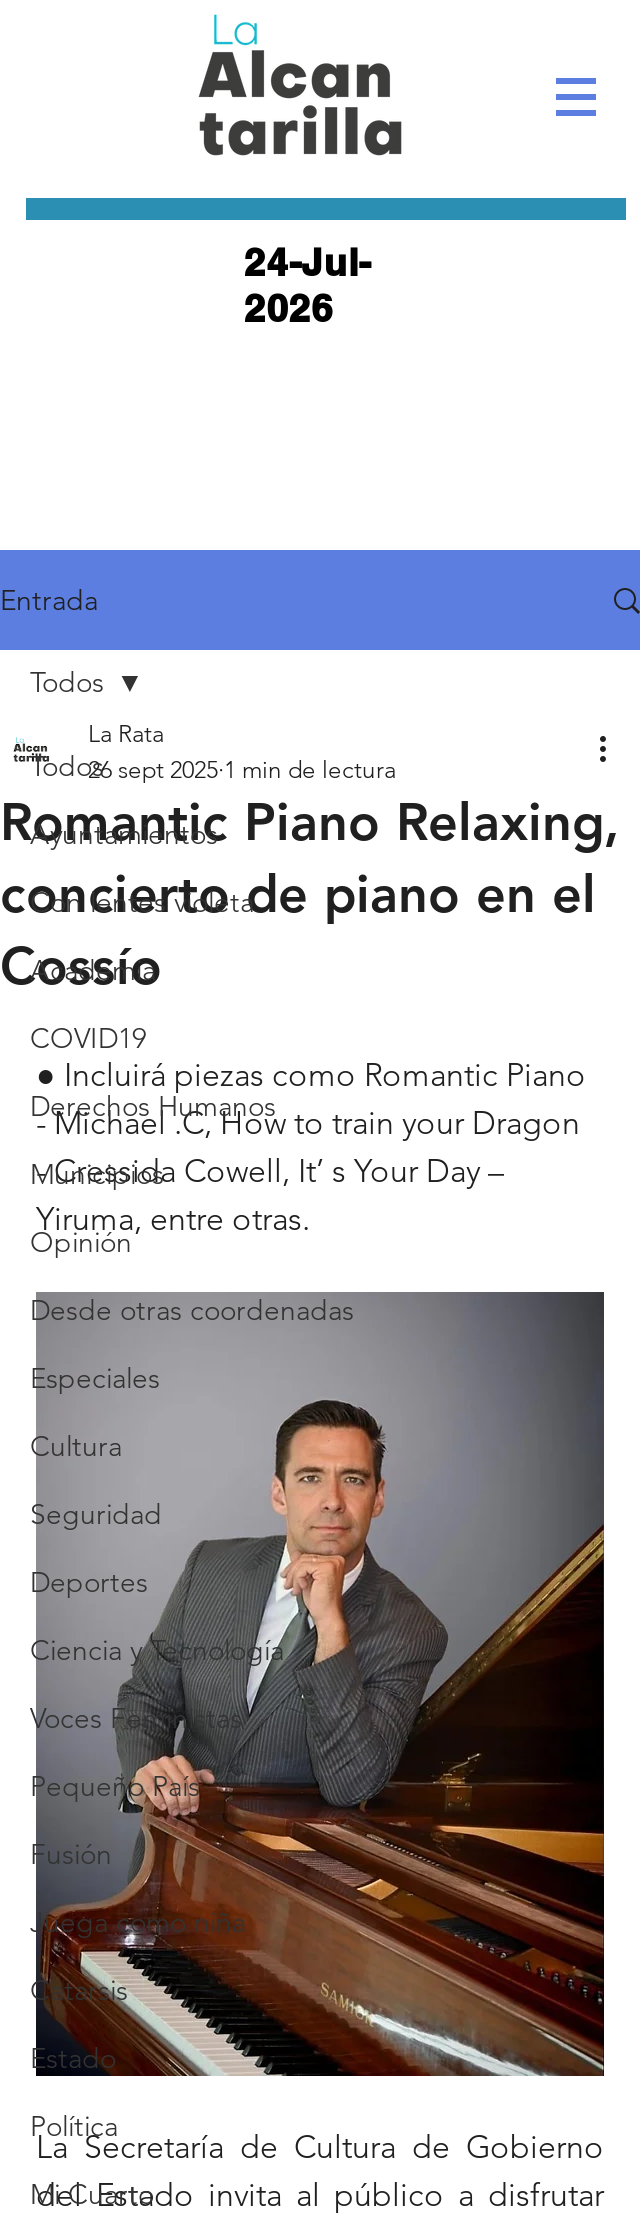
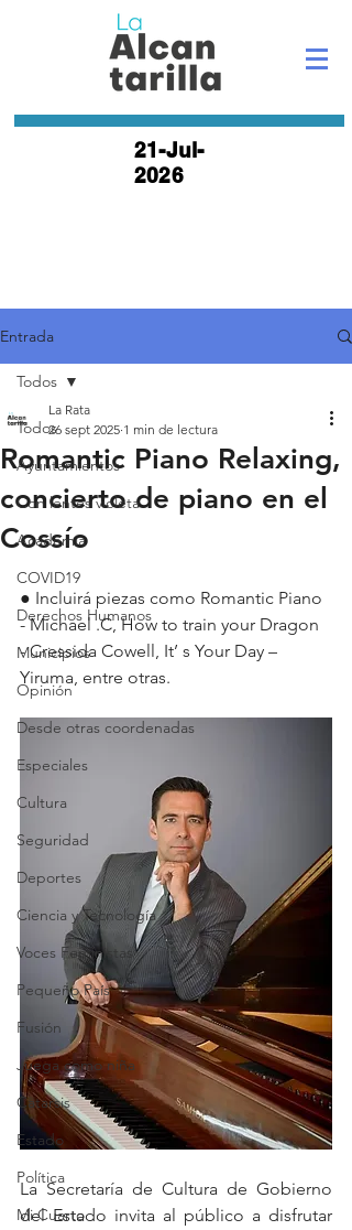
- 24-Jul-
+ 21-Jul-
